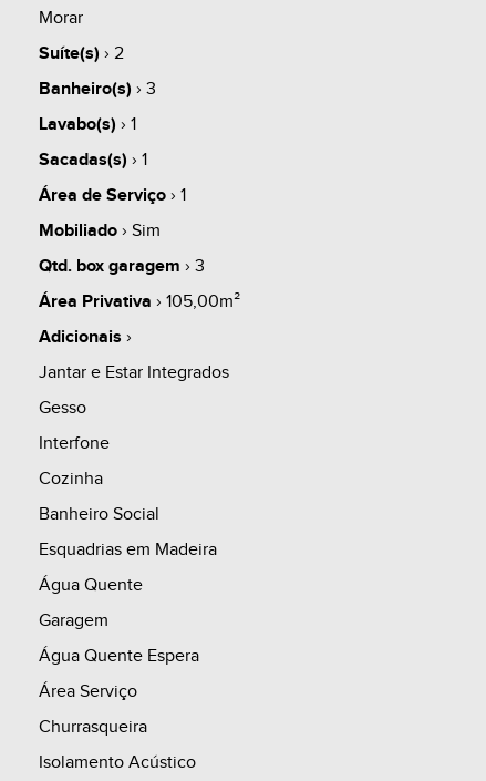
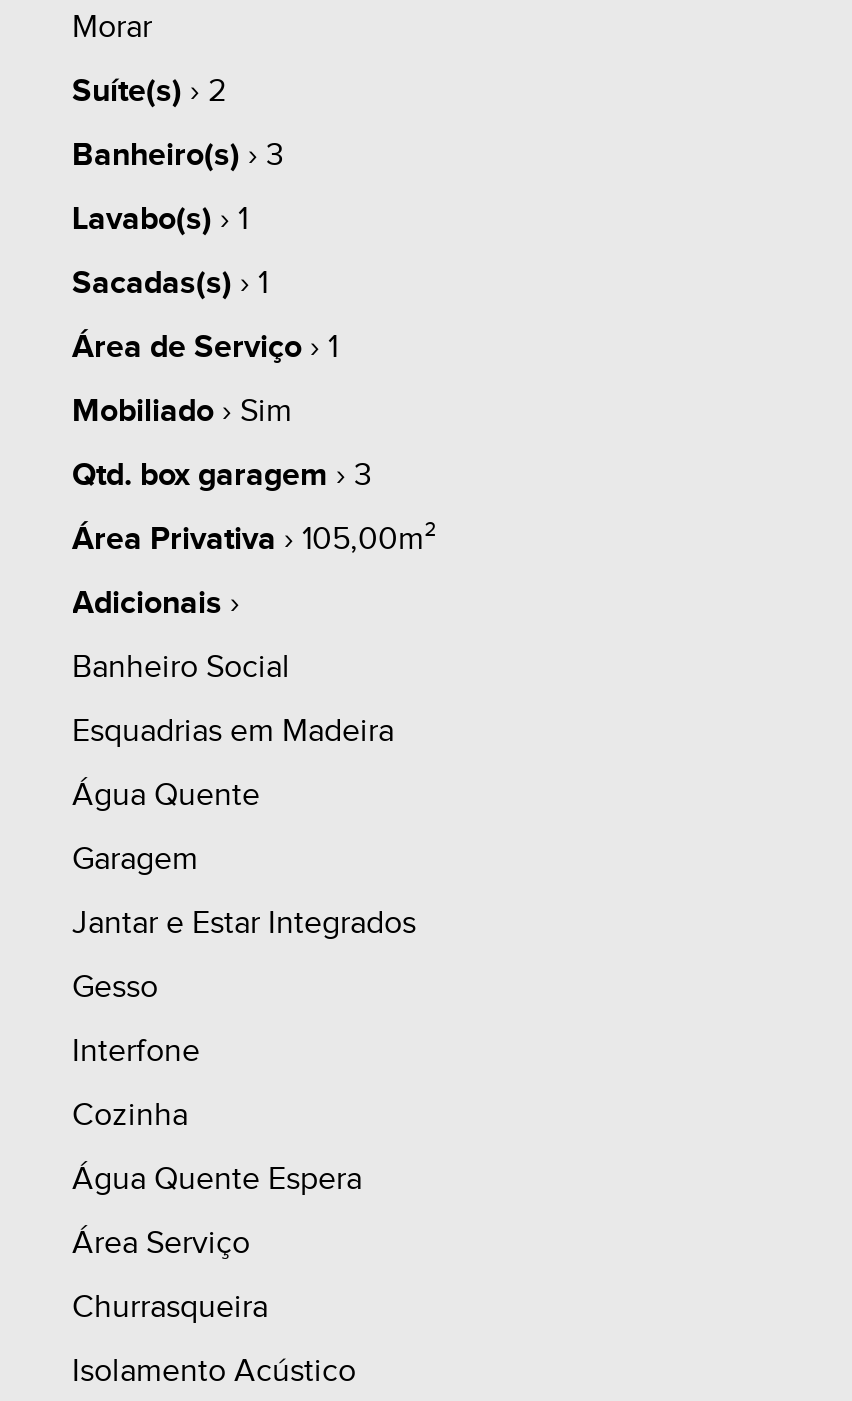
moved down: Jantar e Estar Integrados | Gesso | Interfone | Cozinha

moved up: Banheiro Social | Esquadrias em Madeira | Água Quente | Garagem
